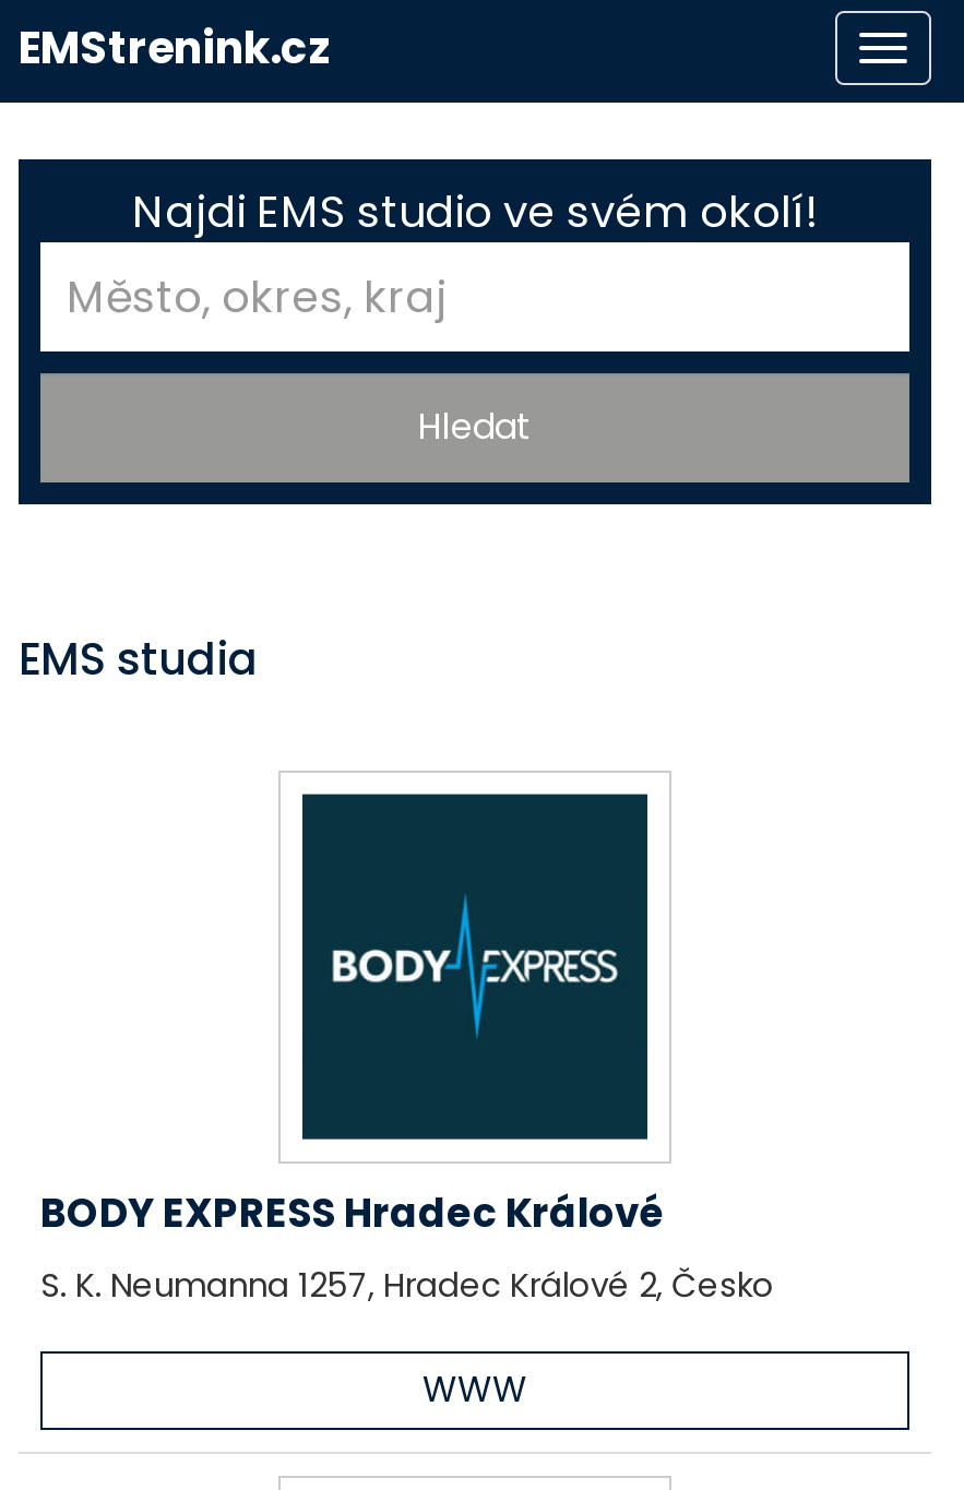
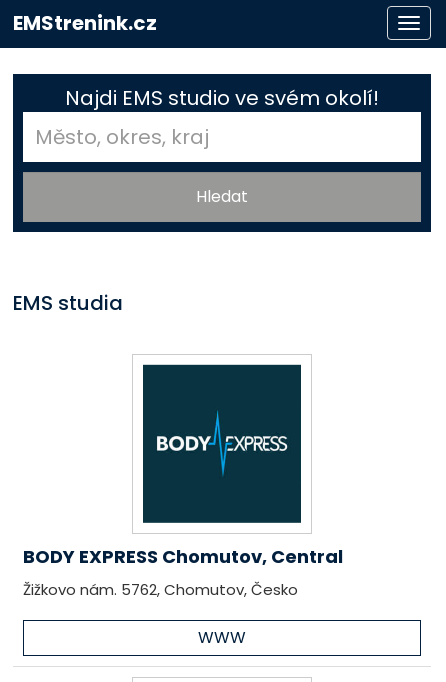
- BODY EXPRESS Hradec Králové
- S. K. Neumanna 1257, Hradec Králové 2, Česko
+ BODY EXPRESS Chomutov, Central
+ Žižkovo nám. 5762, Chomutov, Česko
